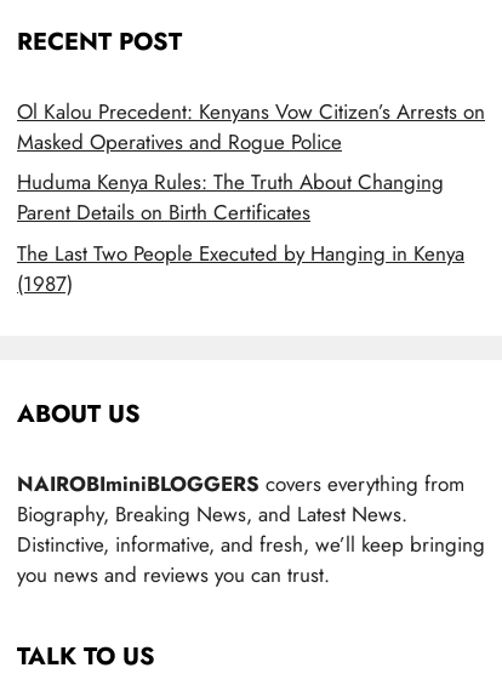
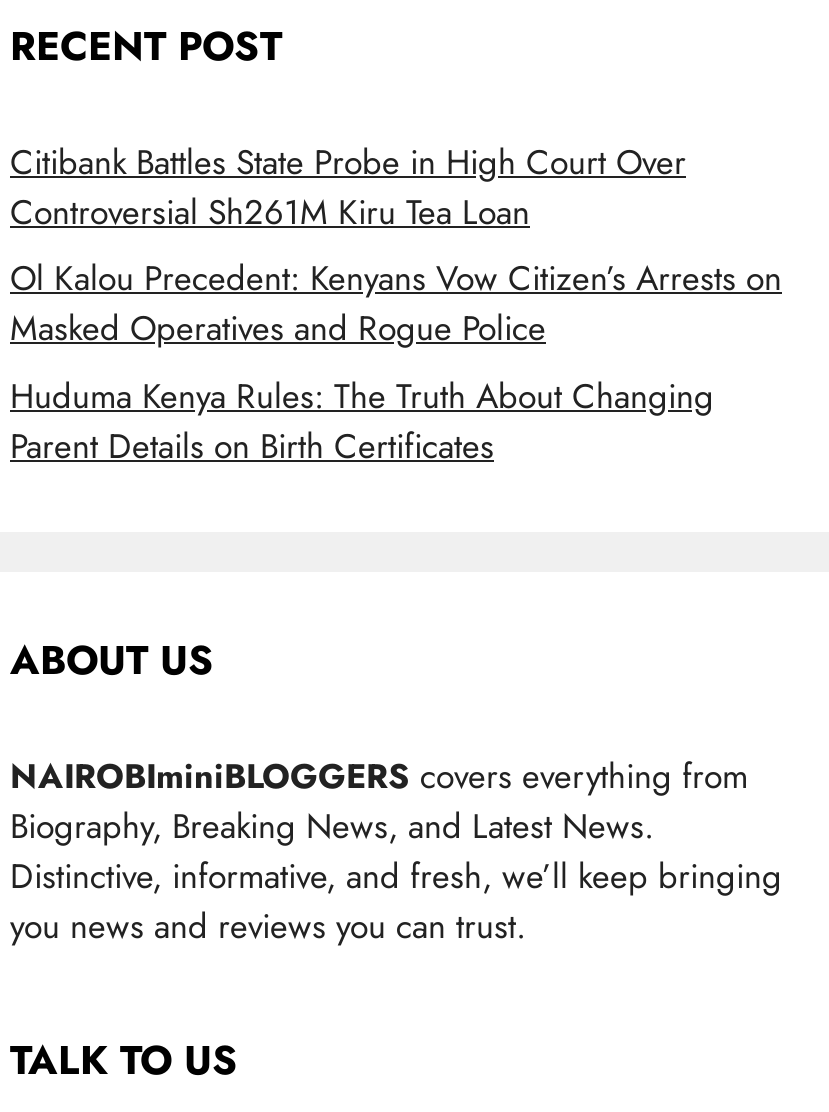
+ Citibank Battles State Probe in High Court Over
+ Controversial Sh261M Kiru Tea Loan

moved down: Ol Kalou Precedent: Kenyans Vow Citizen’s Arrests on | Masked Operatives and Rogue Police | Huduma Kenya Rules: The Truth About Changing | Parent Details on Birth Certificates

- The Last Two People Executed by Hanging in Kenya
- (1987)
